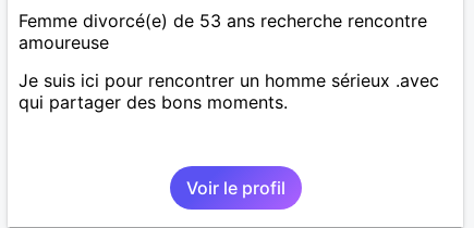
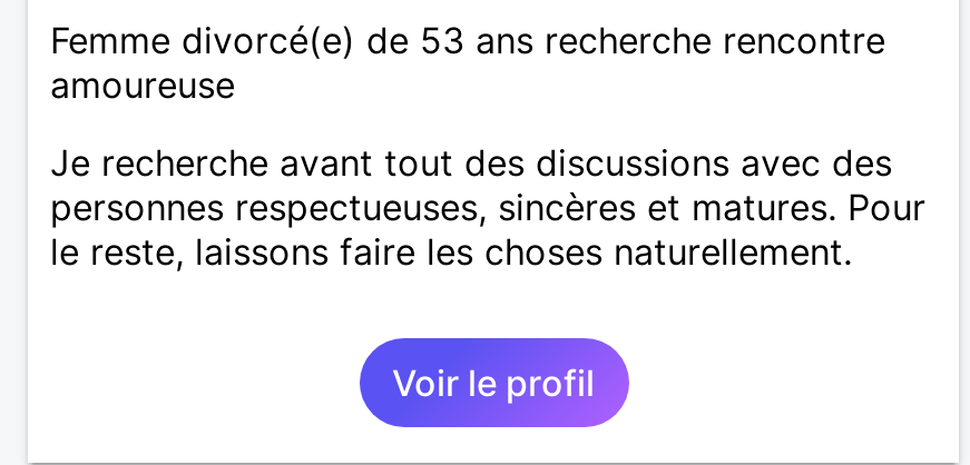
- Je suis ici pour rencontrer un homme sérieux .avec
- qui partager des bons moments.
+ Je recherche avant tout des discussions avec des
+ personnes respectueuses, sincères et matures. Pour
+ le reste, laissons faire les choses naturellement.
